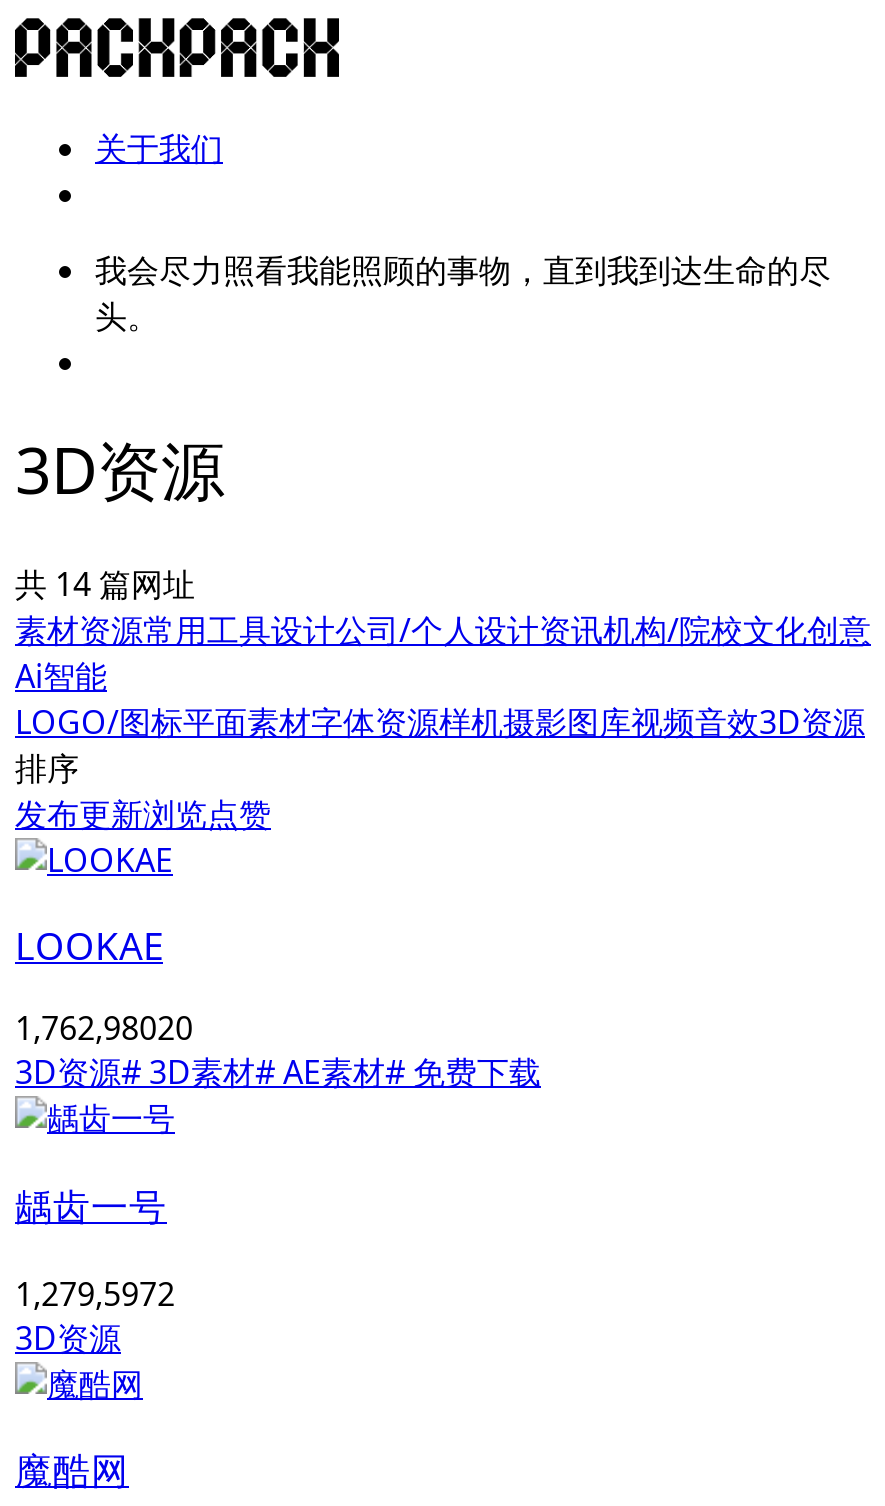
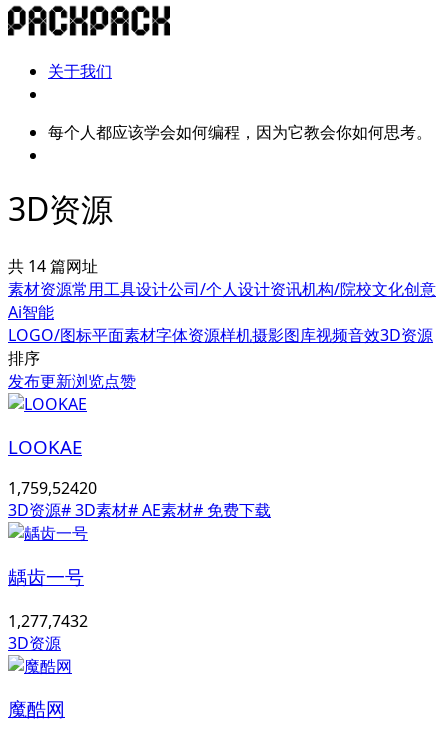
- 我会尽力照看我能照顾的事物，直到我到达生命的尽
- 头。
+ 每个人都应该学会如何编程，因为它教会你如何思考。

- 1,762,98020
+ 1,759,52420

- 1,279,5972
+ 1,277,7432
